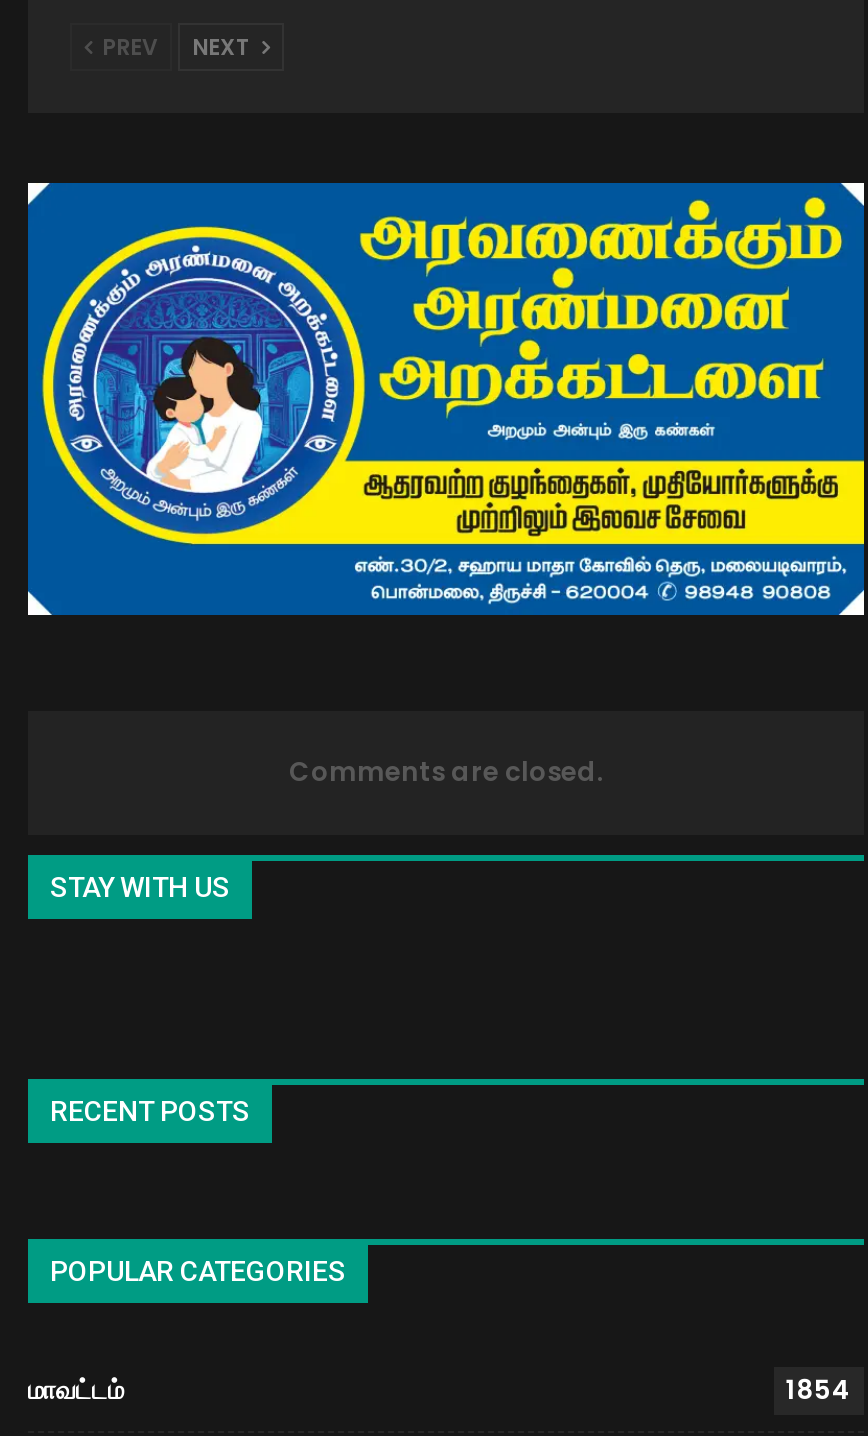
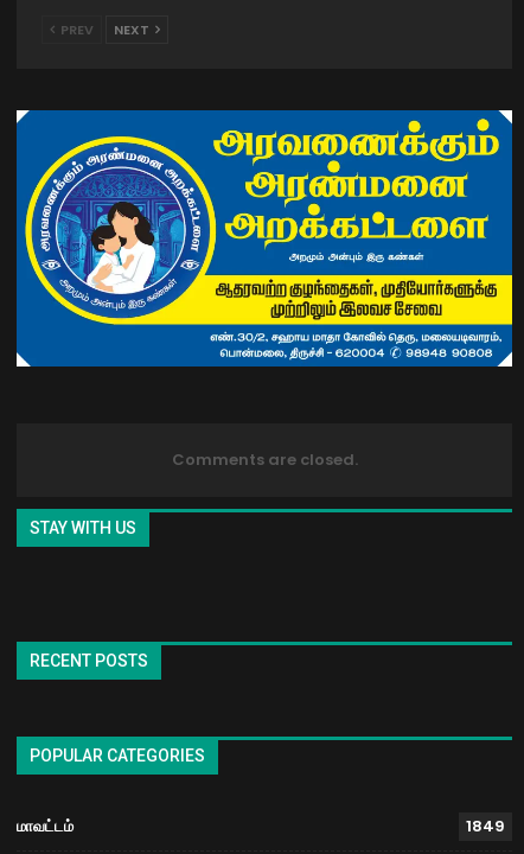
- 1854
+ 1849
